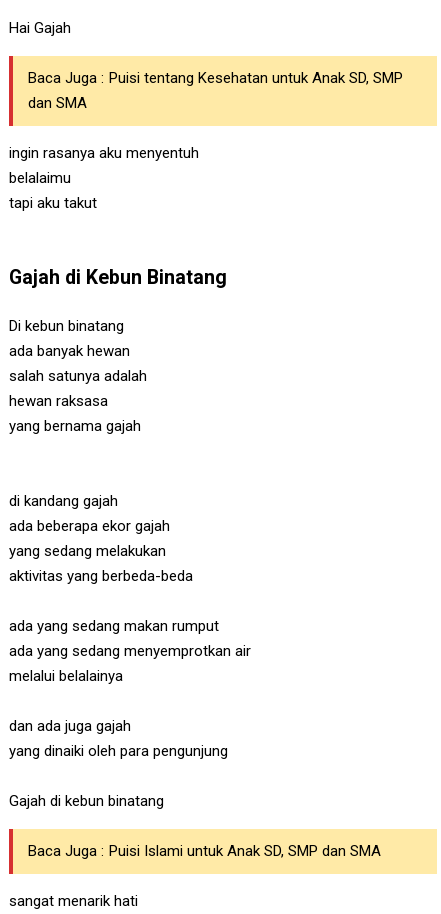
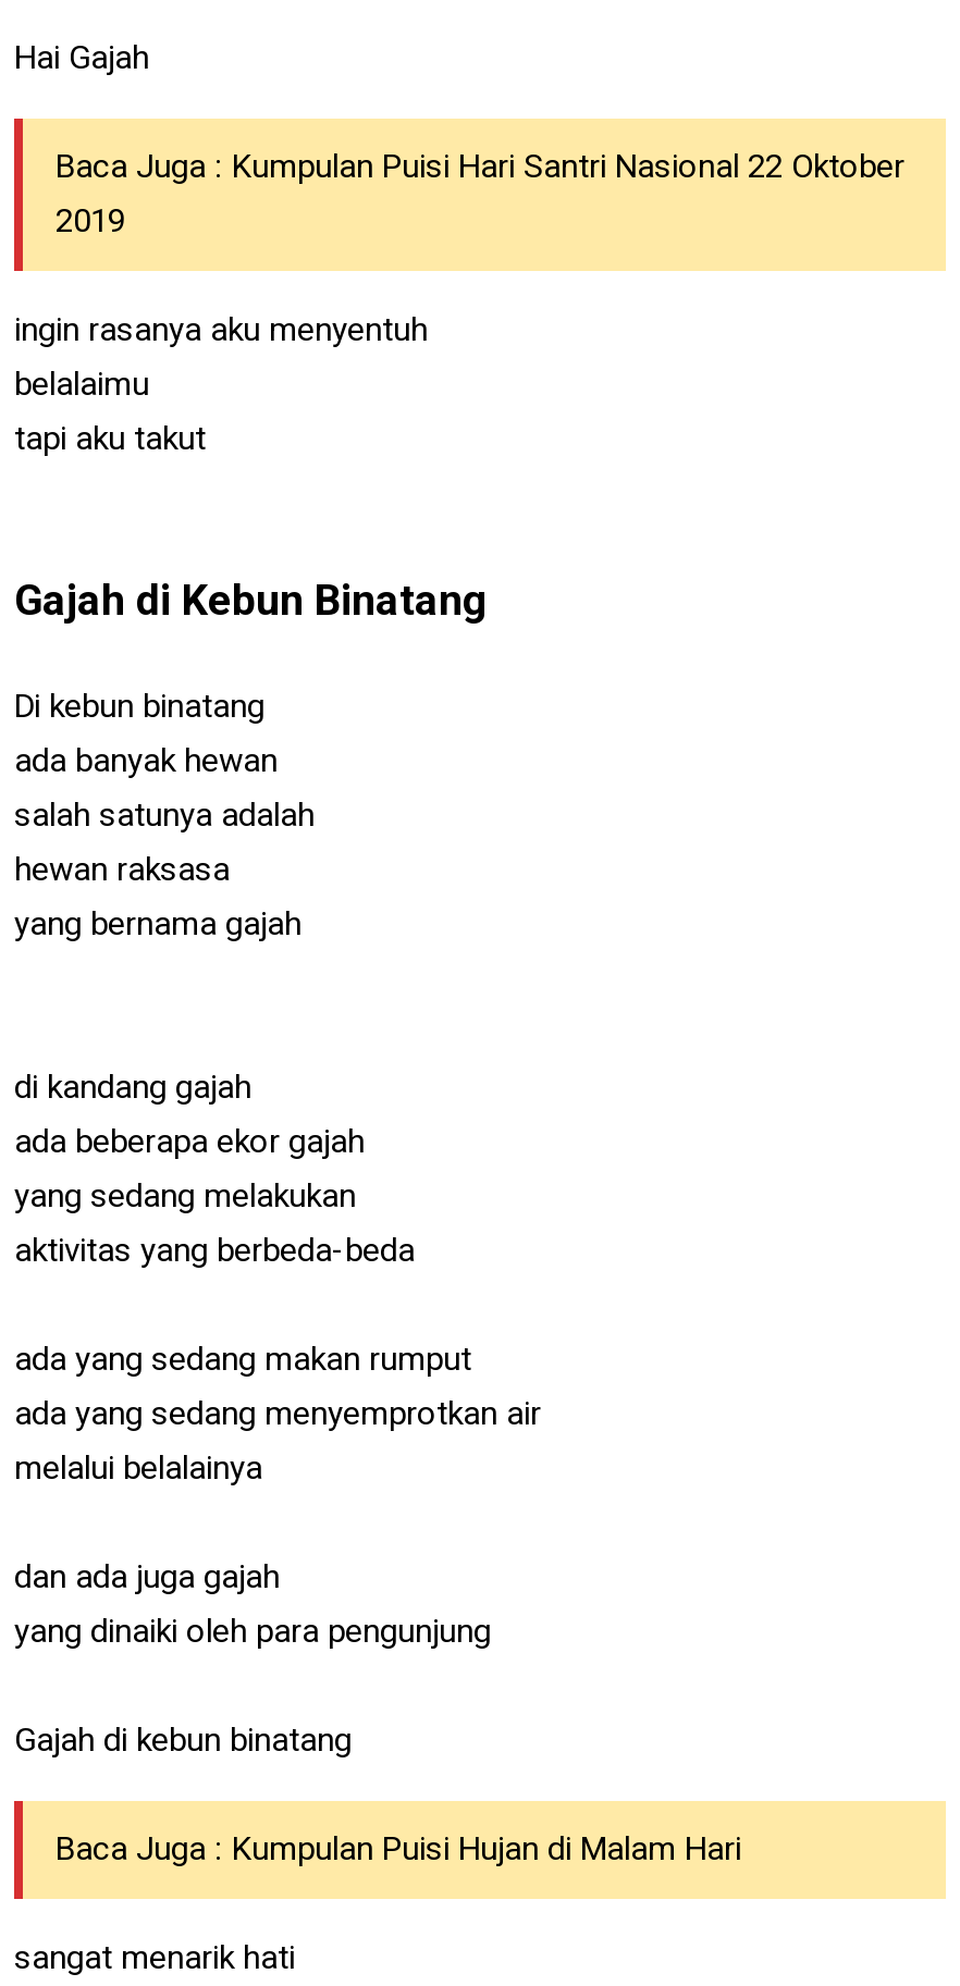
- Baca Juga : Puisi tentang Kesehatan untuk Anak SD, SMP
- dan SMA
+ Baca Juga : Kumpulan Puisi Hari Santri Nasional 22 Oktober
+ 2019

- Baca Juga : Puisi Islami untuk Anak SD, SMP dan SMA
+ Baca Juga : Kumpulan Puisi Hujan di Malam Hari
